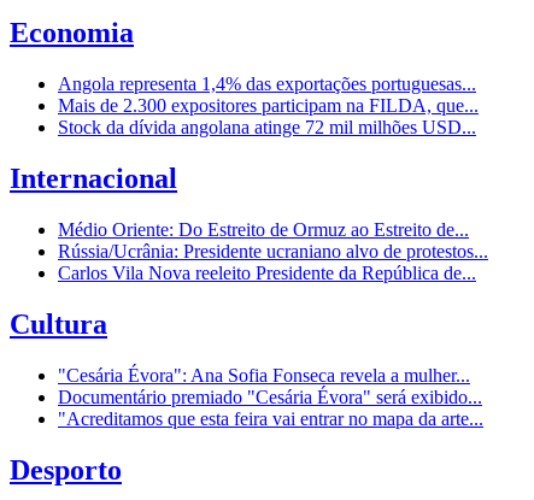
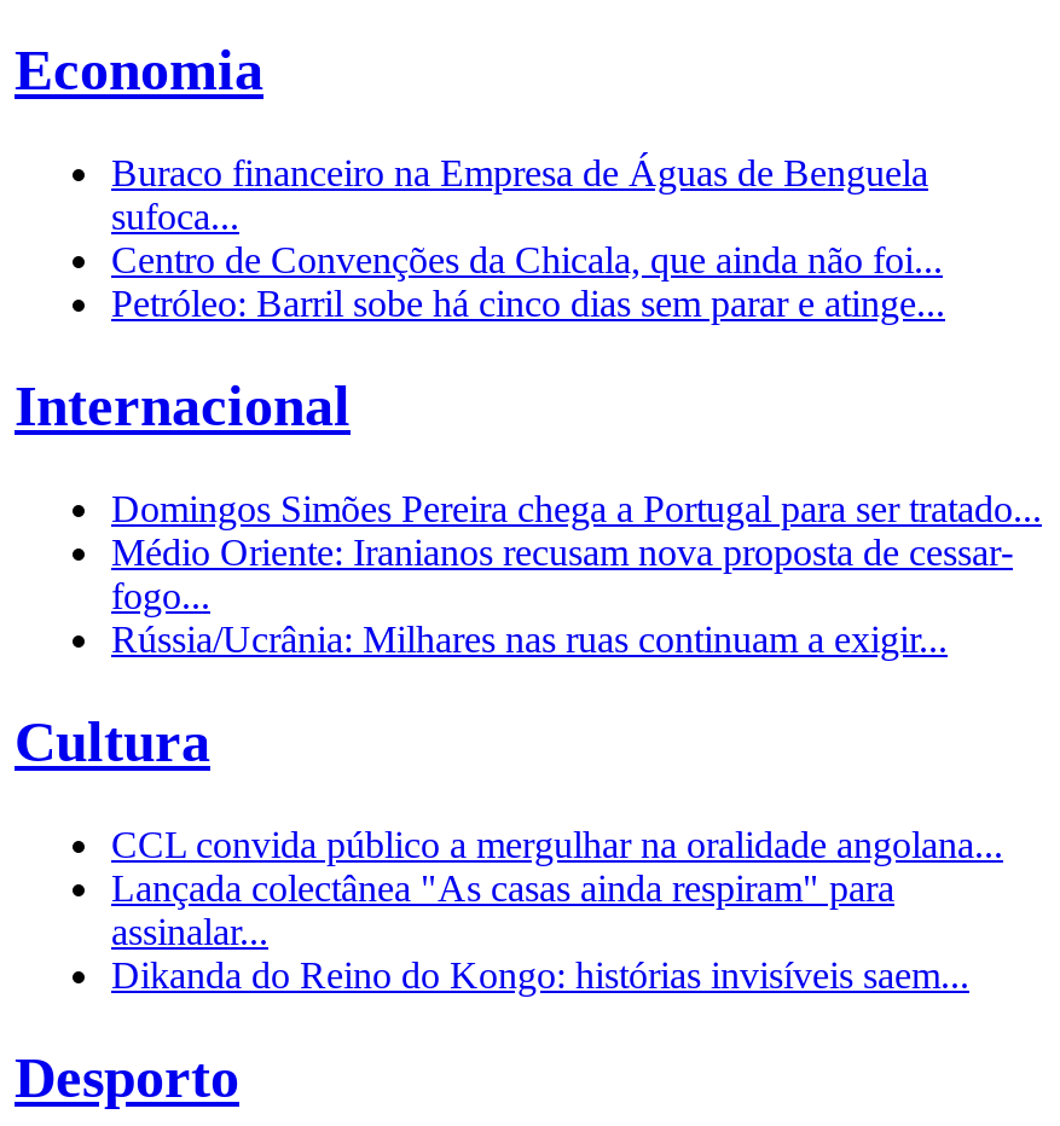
- Angola representa 1,4% das exportações portuguesas...
- Mais de 2.300 expositores participam na FILDA, que...
- Stock da dívida angolana atinge 72 mil milhões USD...
+ Buraco financeiro na Empresa de Águas de Benguela
+ sufoca...
+ Centro de Convenções da Chicala, que ainda não foi...
+ Petróleo: Barril sobe há cinco dias sem parar e atinge...

- Médio Oriente: Do Estreito de Ormuz ao Estreito de...
- Rússia/Ucrânia: Presidente ucraniano alvo de protestos...
- Carlos Vila Nova reeleito Presidente da República de...
+ Domingos Simões Pereira chega a Portugal para ser tratado...
+ Médio Oriente: Iranianos recusam nova proposta de cessar-
+ fogo...
+ Rússia/Ucrânia: Milhares nas ruas continuam a exigir...

- "Cesária Évora": Ana Sofia Fonseca revela a mulher...
- Documentário premiado "Cesária Évora" será exibido...
- "Acreditamos que esta feira vai entrar no mapa da arte...
+ CCL convida público a mergulhar na oralidade angolana...
+ Lançada colectânea "As casas ainda respiram" para
+ assinalar...
+ Dikanda do Reino do Kongo: histórias invisíveis saem...
